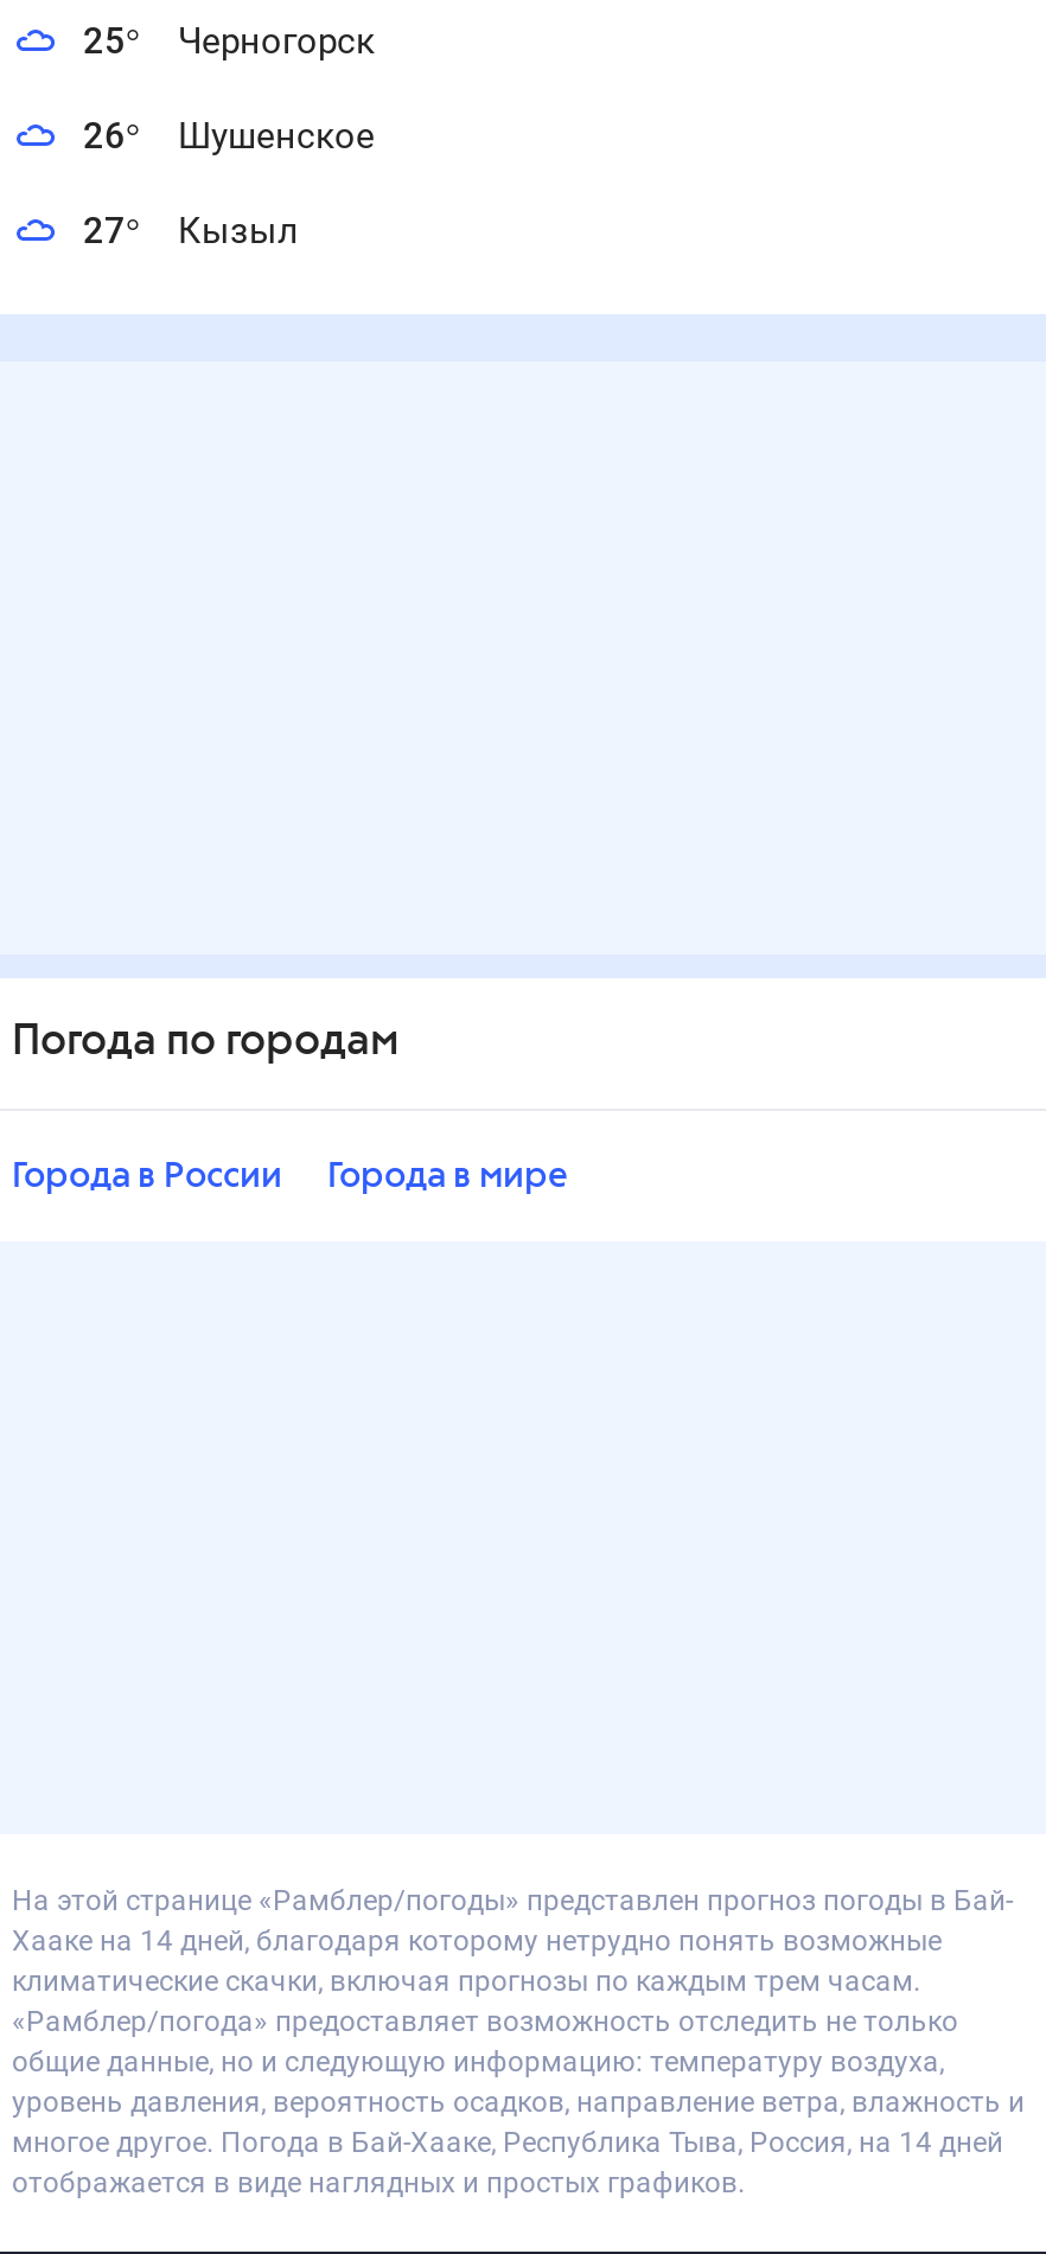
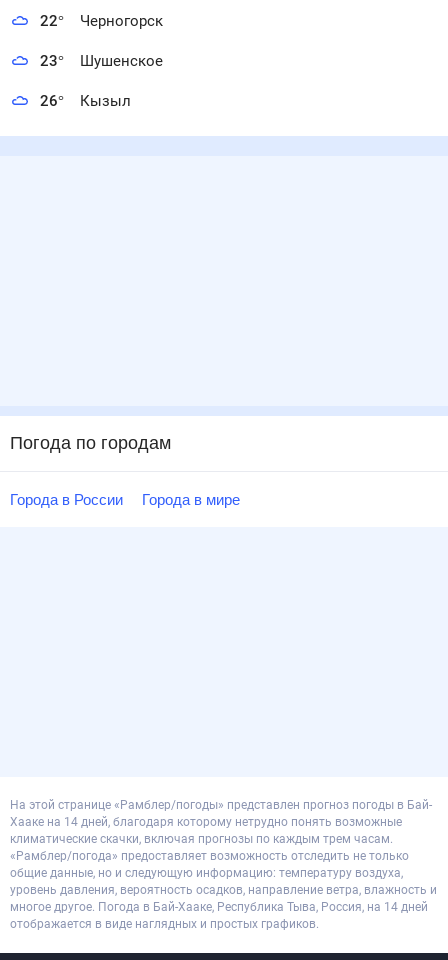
- 25° Черногорск
+ 22° Черногорск

- 26° Шушенское
+ 23° Шушенское

- 27° Кызыл
+ 26° Кызыл
